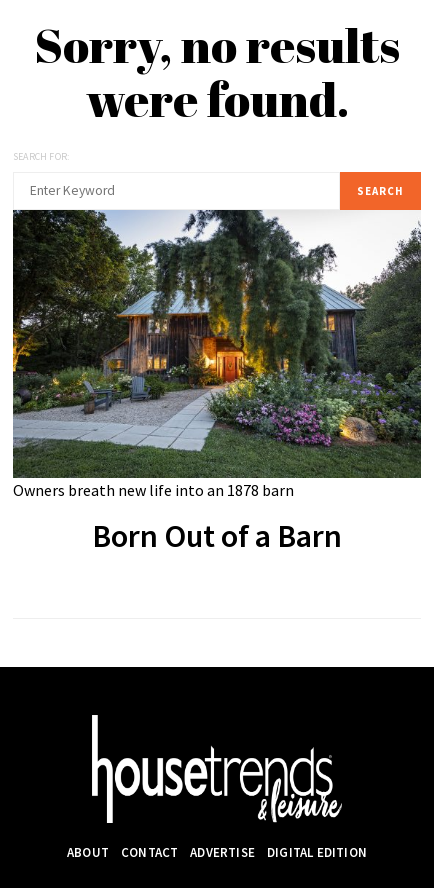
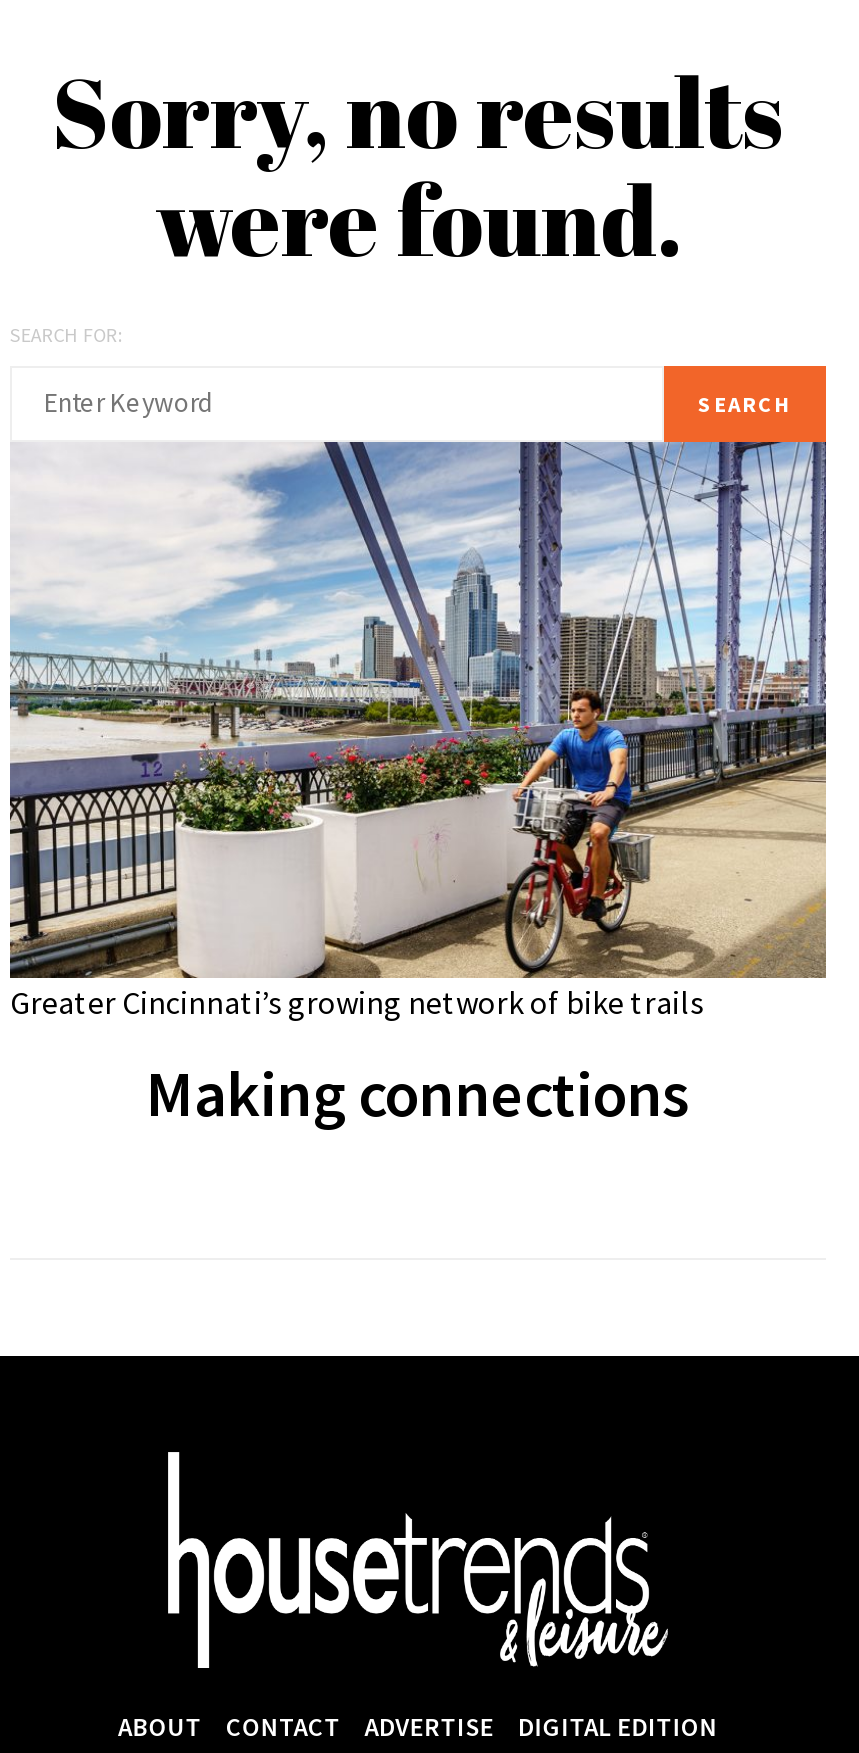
- [image]
- Owners breath new life into an 1878 barn
- Born Out of a Barn
+ [image]
+ Greater Cincinnati’s growing network of bike trails
+ Making connections
